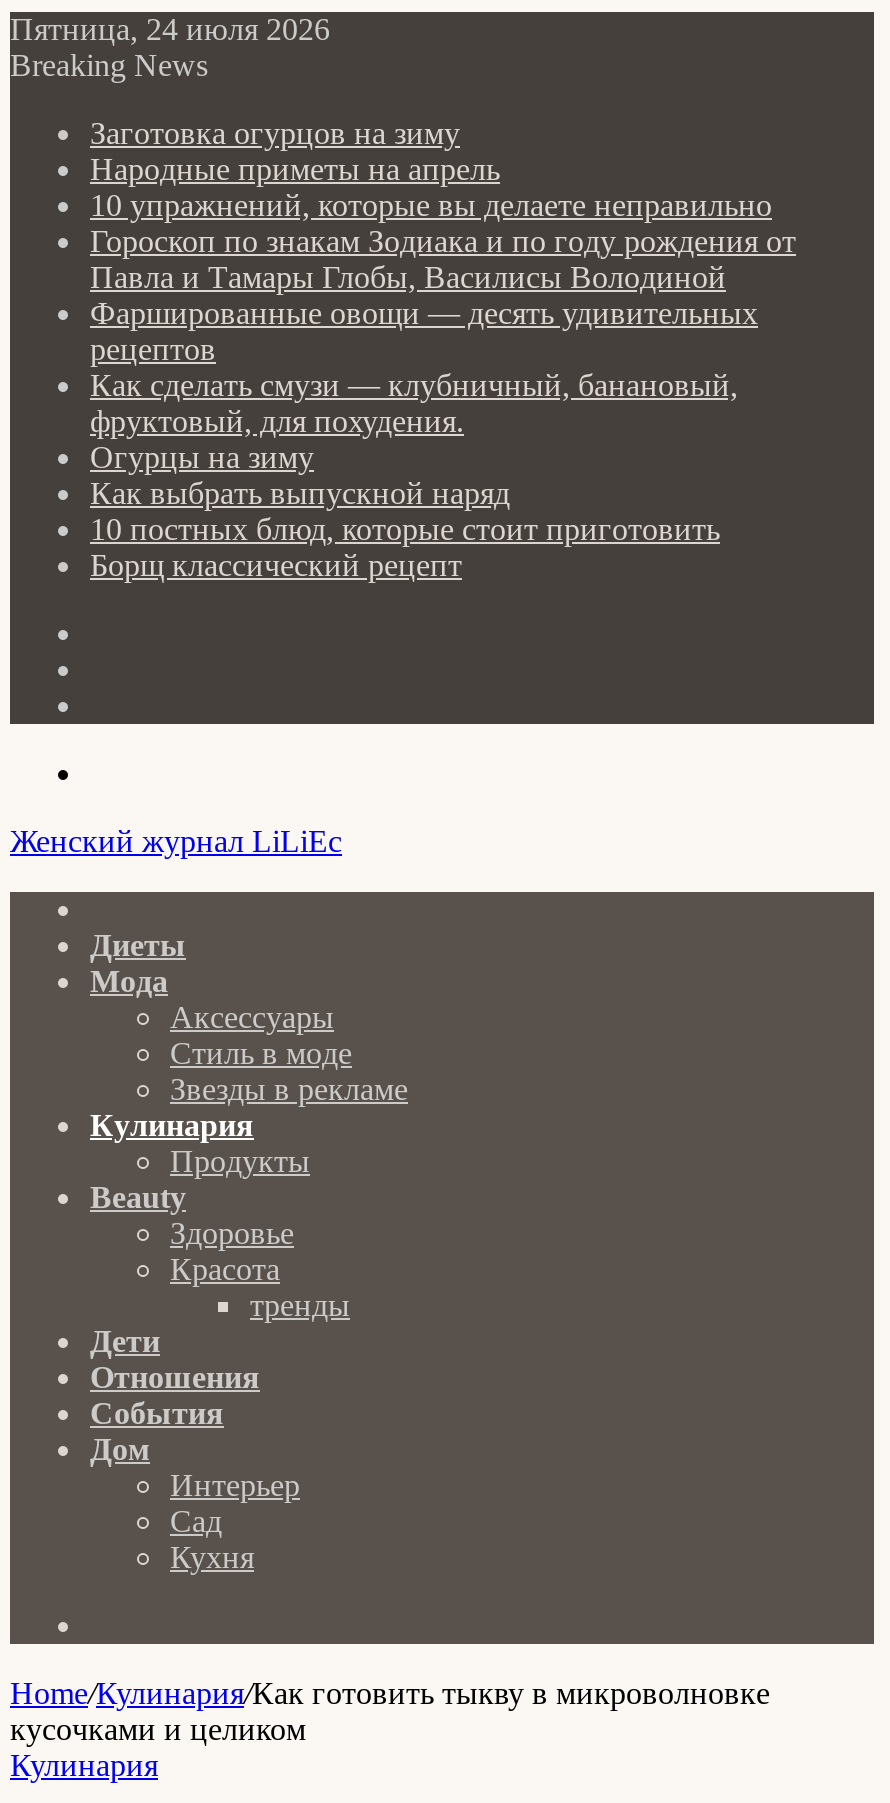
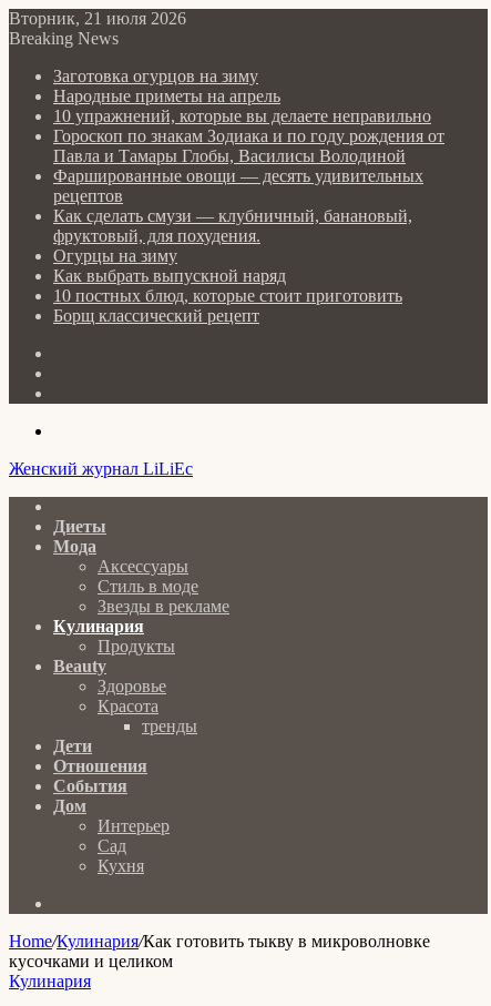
- Пятница, 24 июля 2026
+ Вторник, 21 июля 2026
